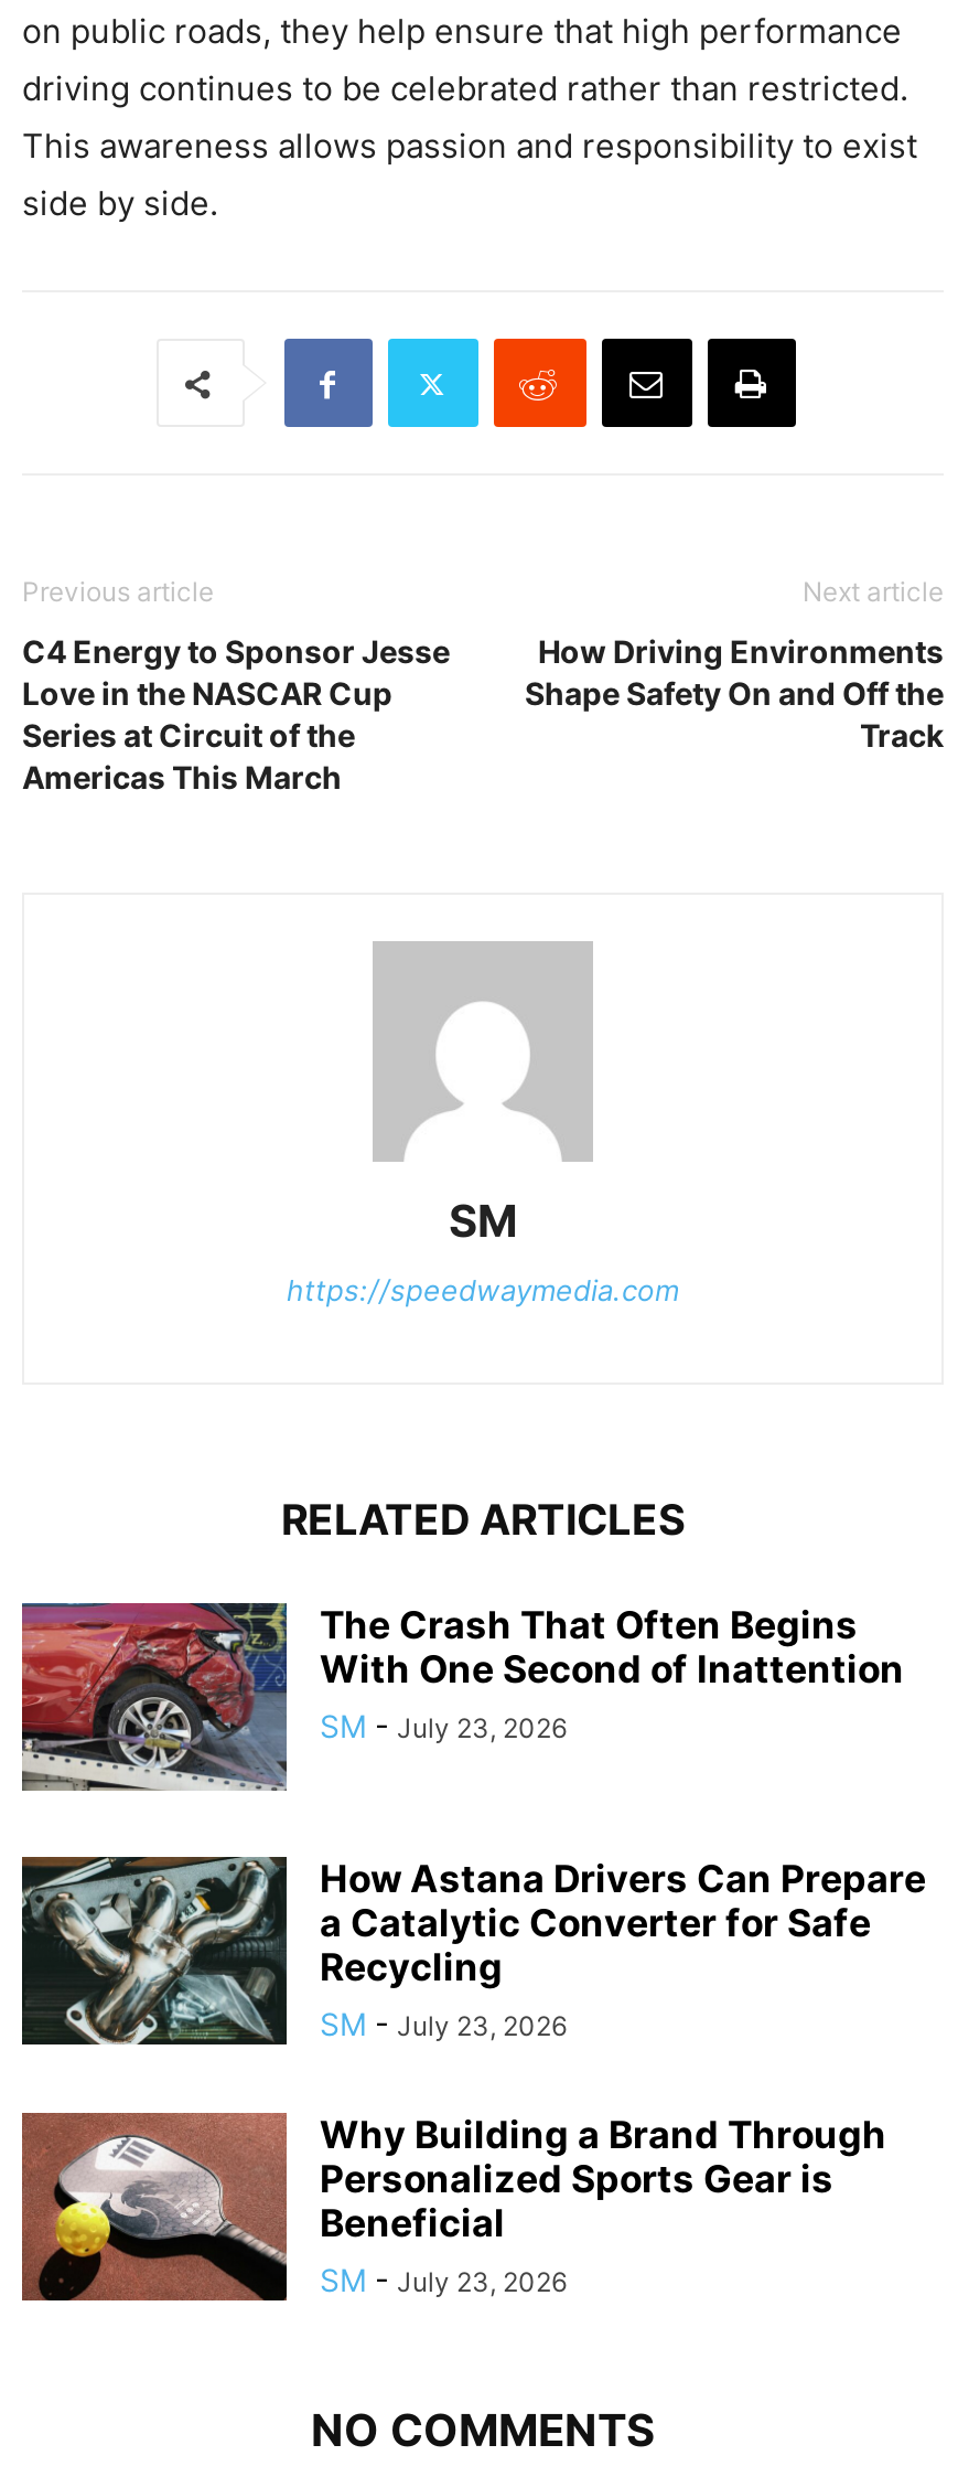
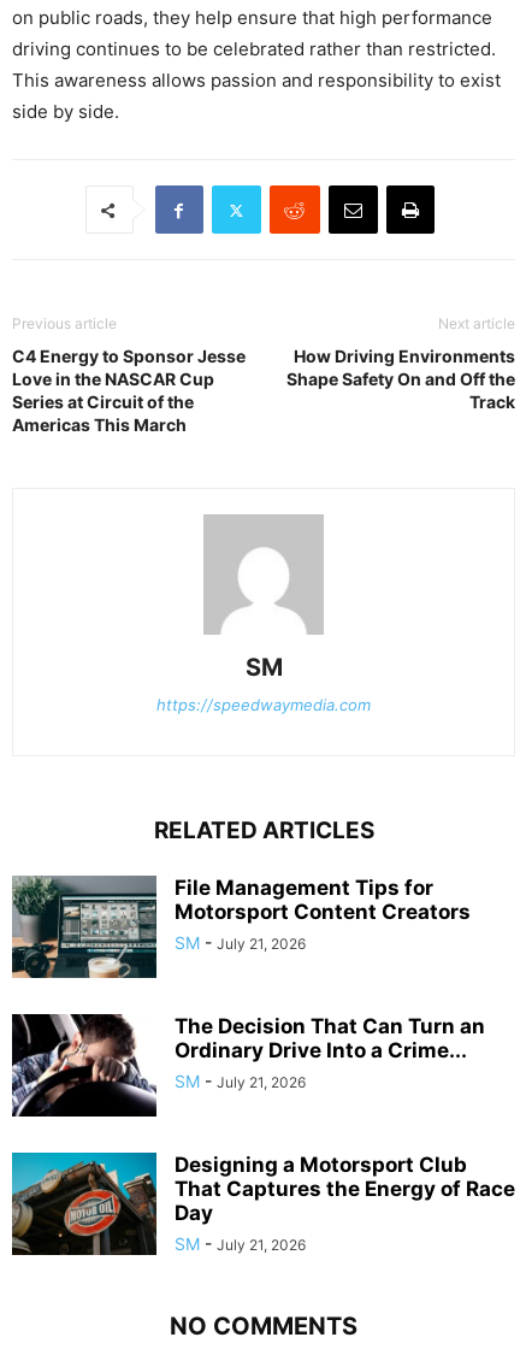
- [image]
- The Crash That Often Begins
- With One Second of Inattention
- SM - July 23, 2026
+ [image]
+ File Management Tips for
+ Motorsport Content Creators
+ SM - July 21, 2026

- [image]
- How Astana Drivers Can Prepare
- a Catalytic Converter for Safe
- Recycling
- SM - July 23, 2026
+ [image]
+ The Decision That Can Turn an
+ Ordinary Drive Into a Crime...
+ SM - July 21, 2026

- [image]
- Why Building a Brand Through
- Personalized Sports Gear is
- Beneficial
- SM - July 23, 2026
+ [image]
+ Designing a Motorsport Club
+ That Captures the Energy of Race
+ Day
+ SM - July 21, 2026
